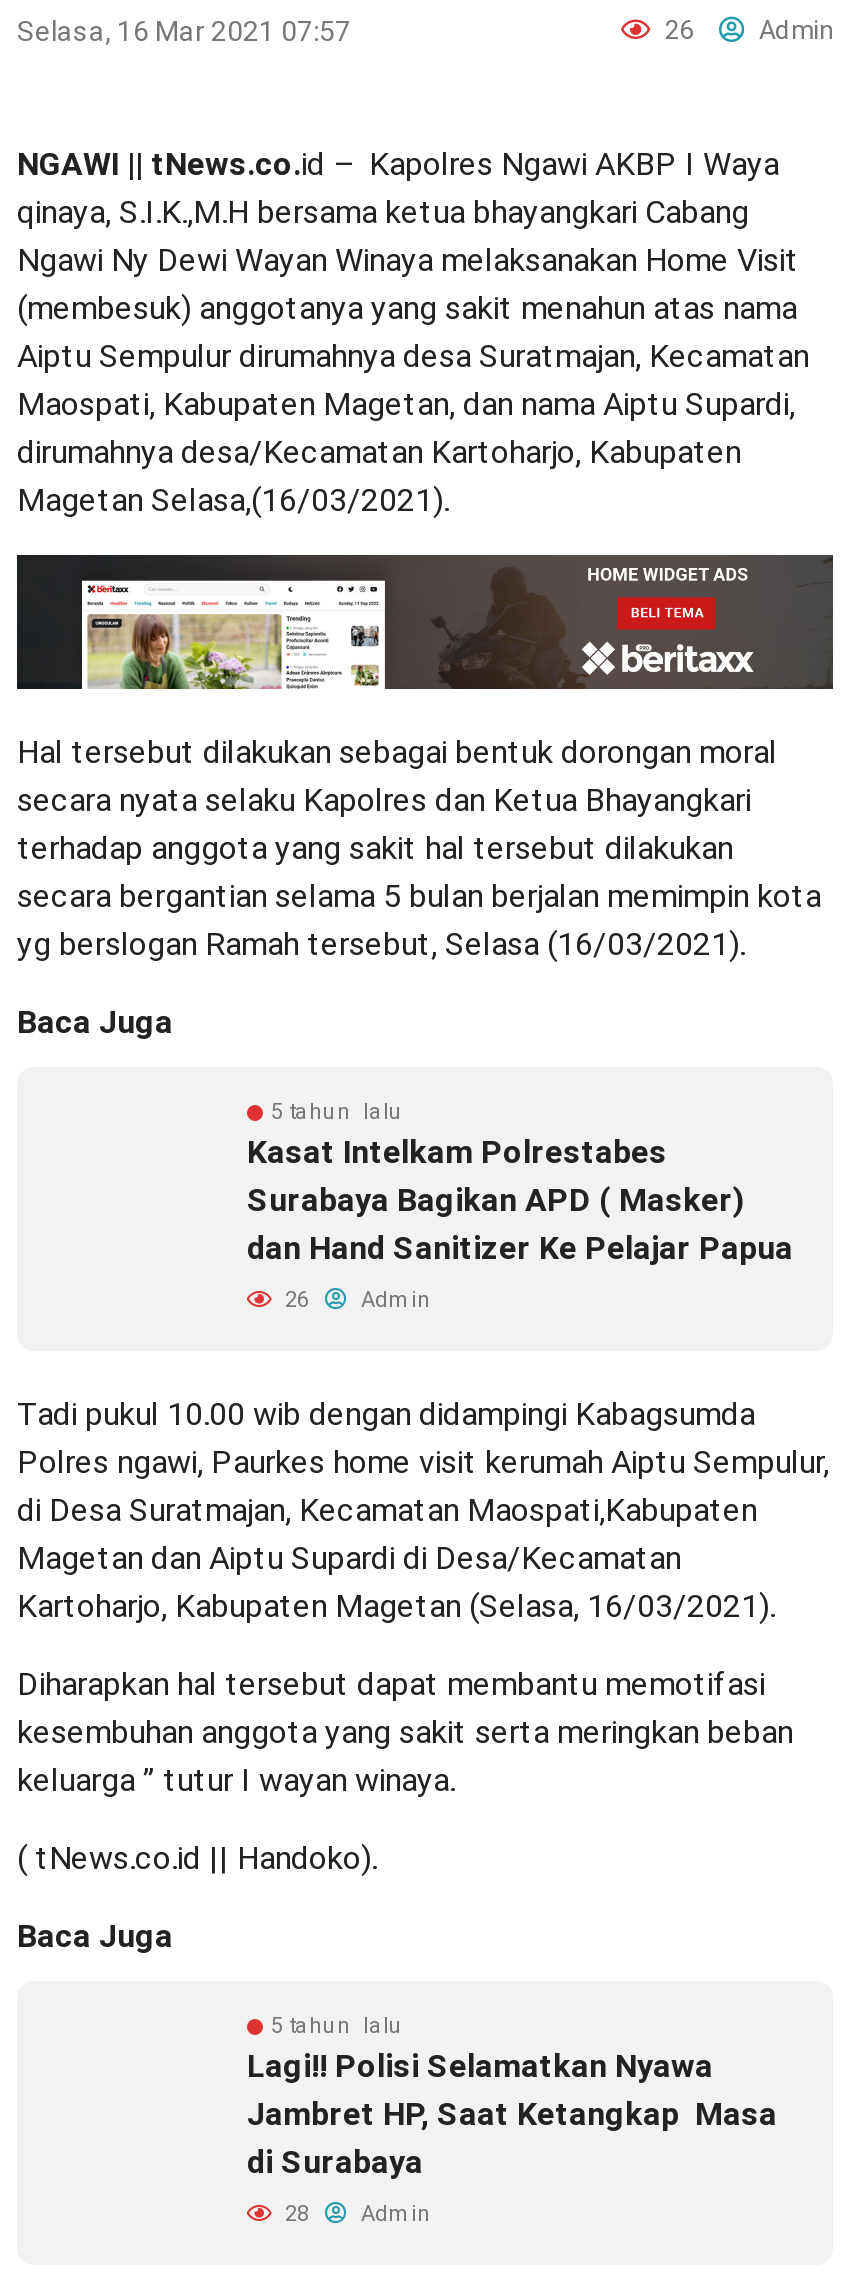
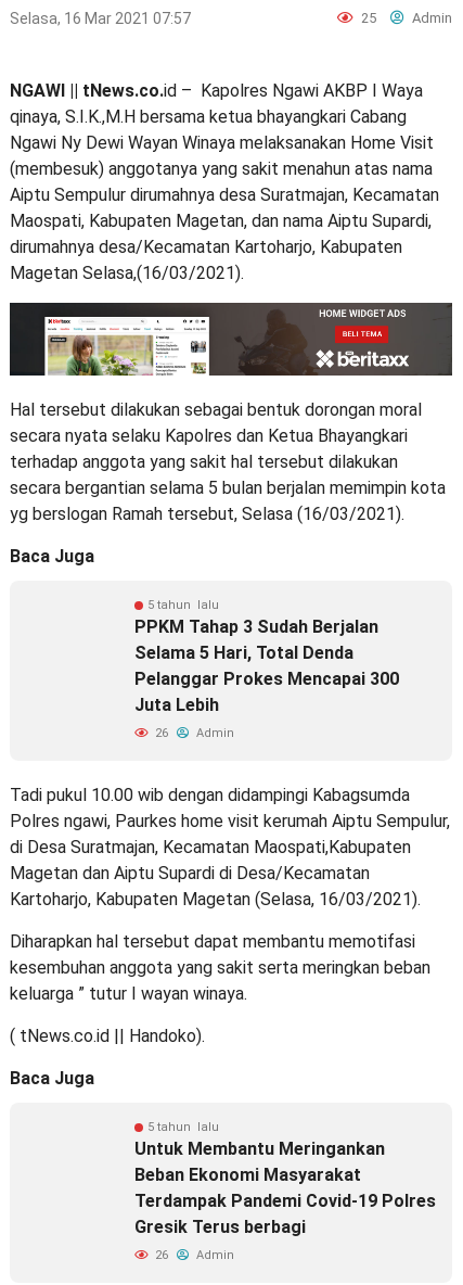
- 26 Admin
+ 25 Admin

- Kasat Intelkam Polrestabes
- Surabaya Bagikan APD ( Masker)
- dan Hand Sanitizer Ke Pelajar Papua
+ PPKM Tahap 3 Sudah Berjalan
+ Selama 5 Hari, Total Denda
+ Pelanggar Prokes Mencapai 300
+ Juta Lebih

- Lagi!! Polisi Selamatkan Nyawa
- Jambret HP, Saat Ketangkap Masa
- di Surabaya
+ Untuk Membantu Meringankan
+ Beban Ekonomi Masyarakat
+ Terdampak Pandemi Covid-19 Polres
+ Gresik Terus berbagi

- 28 Admin
+ 26 Admin
